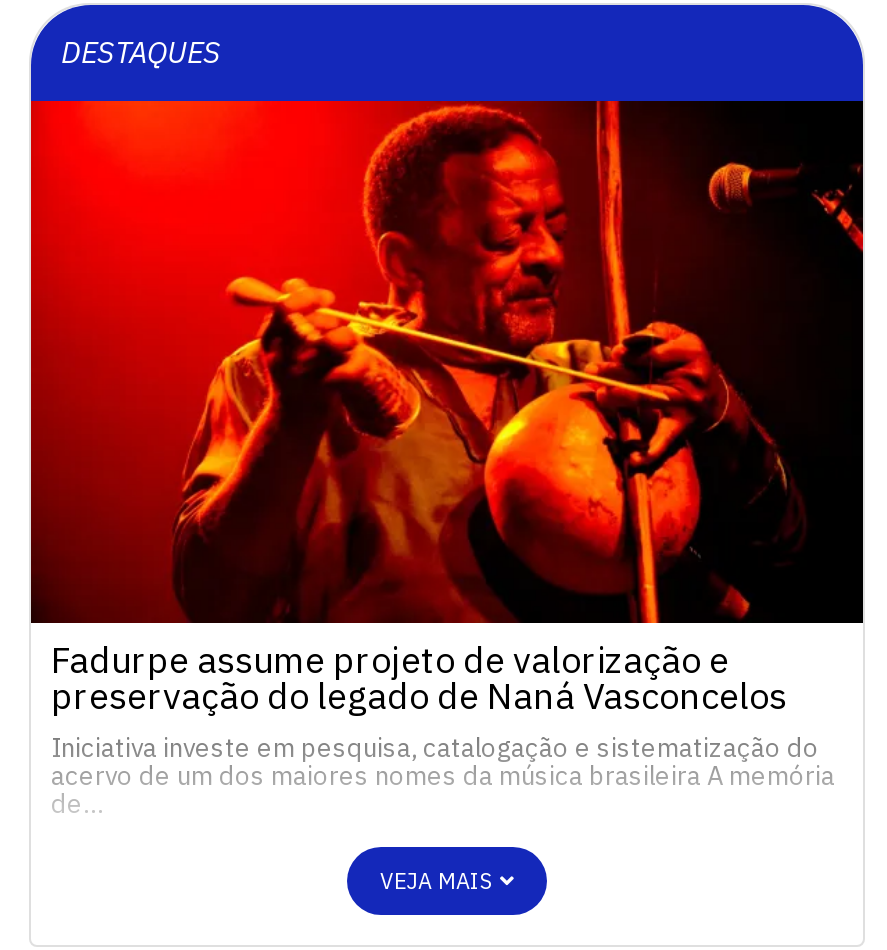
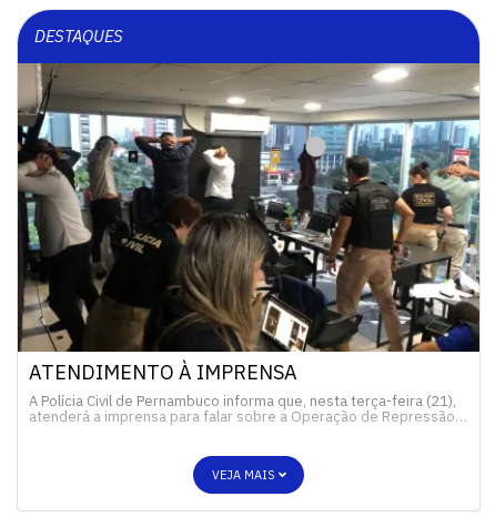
- [image]
- Fadurpe assume projeto de valorização e
- preservação do legado de Naná Vasconcelos
- Iniciativa investe em pesquisa, catalogação e sistematização do
- acervo de um dos maiores nomes da música brasileira A memória
- de…
+ [image]
+ ATENDIMENTO À IMPRENSA
+ A Polícia Civil de Pernambuco informa que, nesta terça-feira (21),
+ atenderá a imprensa para falar sobre a Operação de Repressão…
